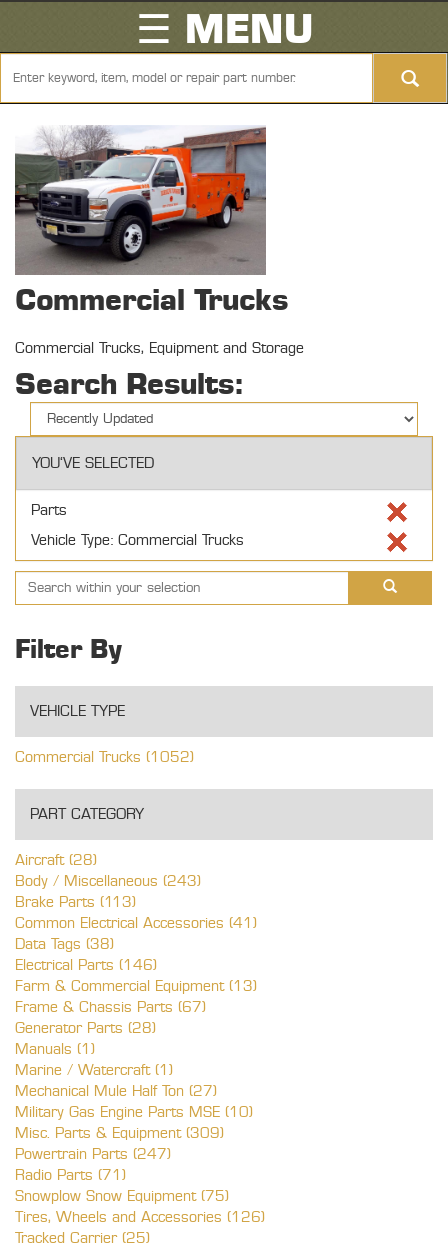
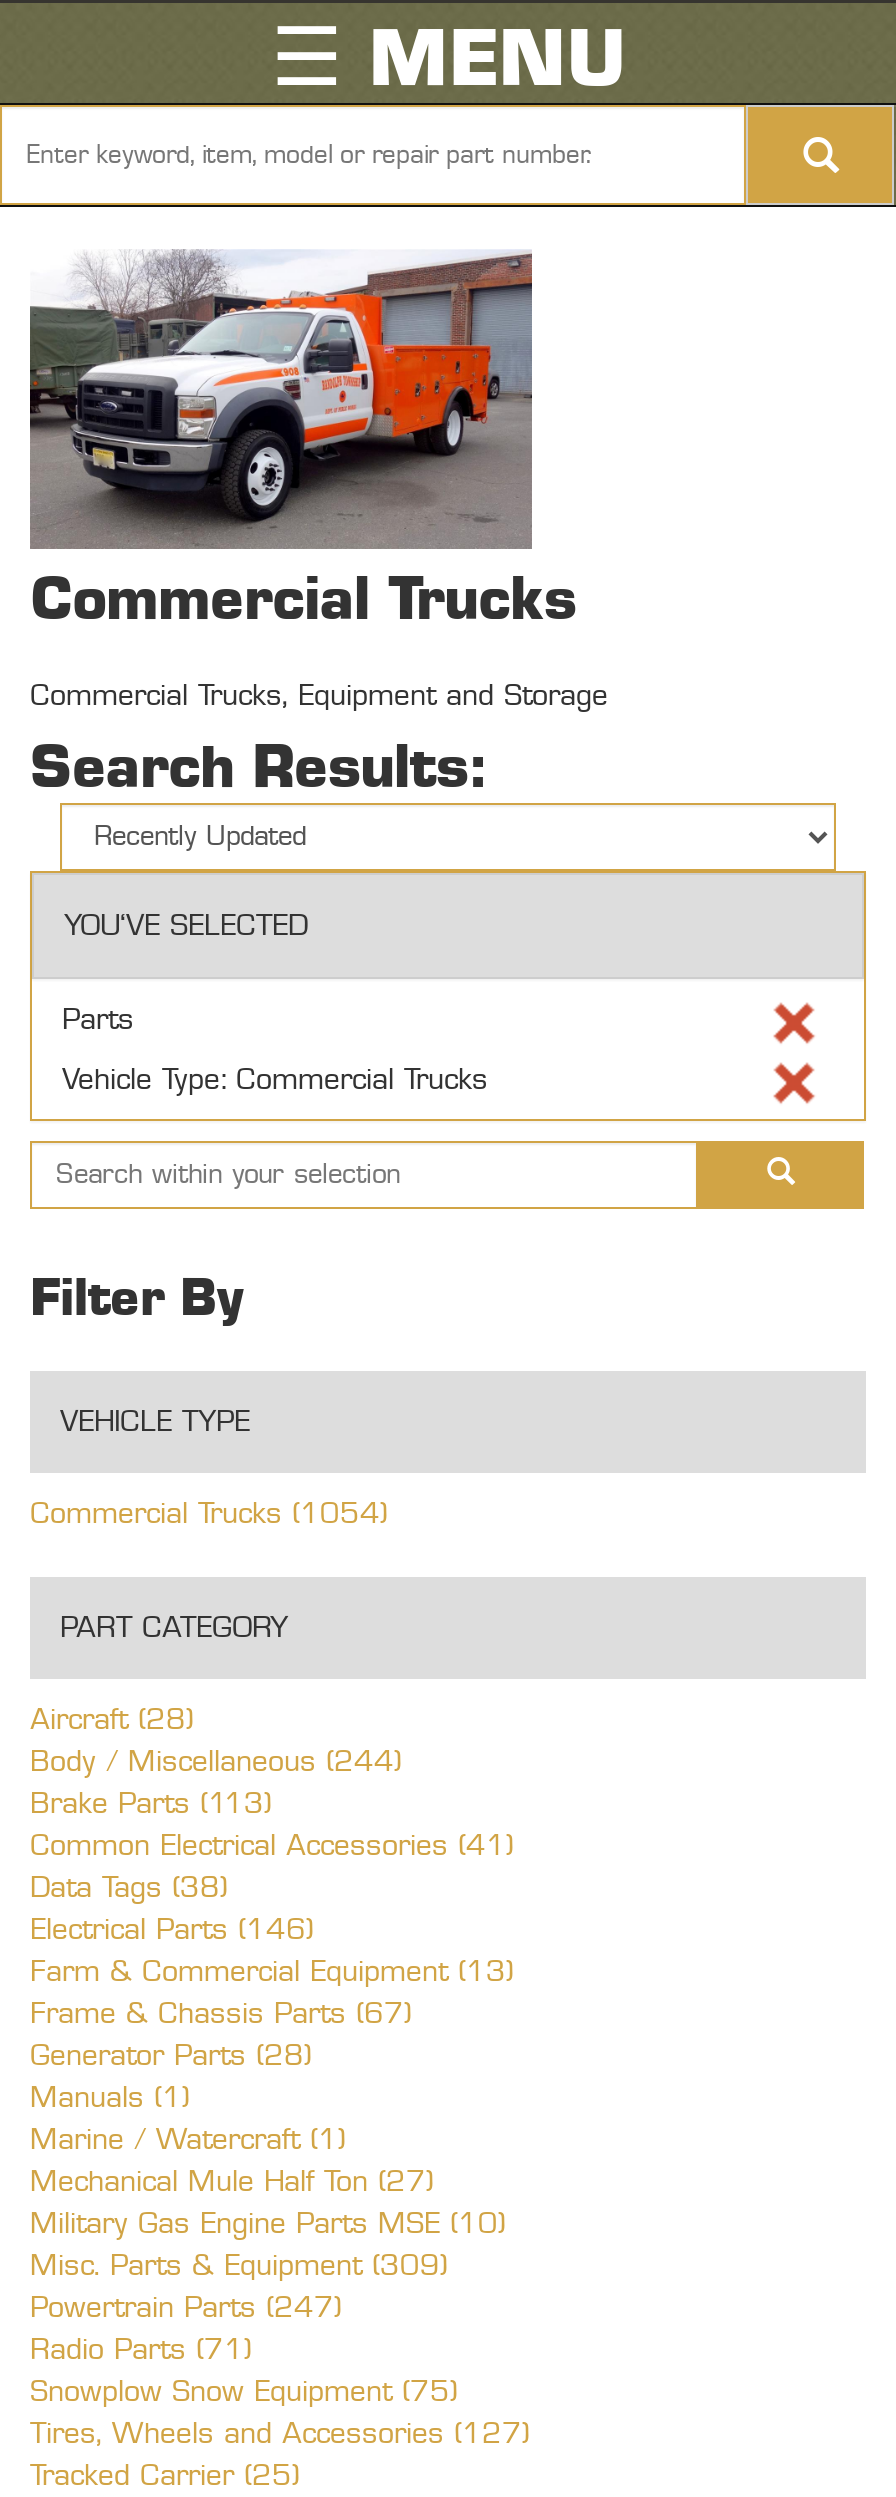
- Commercial Trucks (1052)
+ Commercial Trucks (1054)

- Body / Miscellaneous (243)
+ Body / Miscellaneous (244)

- Tires, Wheels and Accessories (126)
+ Tires, Wheels and Accessories (127)
